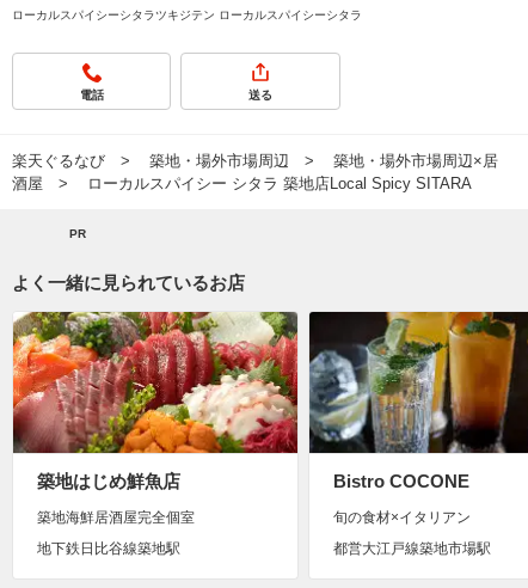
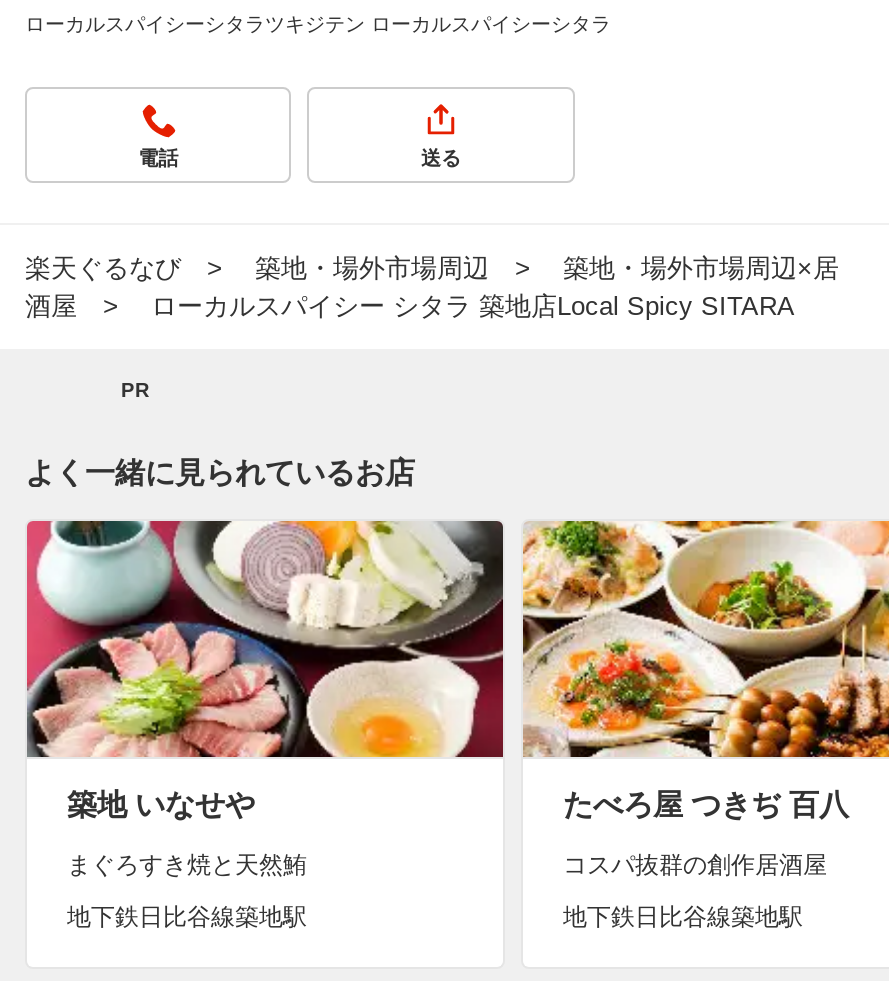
- [image]
- 築地はじめ鮮魚店
+ [image]
+ 築地 いなせや

- [image]
- Bistro COCONE
+ [image]
+ たべろ屋 つきぢ 百八

- 築地海鮮居酒屋完全個室
+ まぐろすき焼と天然鮪

- 旬の食材×イタリアン
+ コスパ抜群の創作居酒屋

- 都営大江戸線築地市場駅
+ 地下鉄日比谷線築地駅
